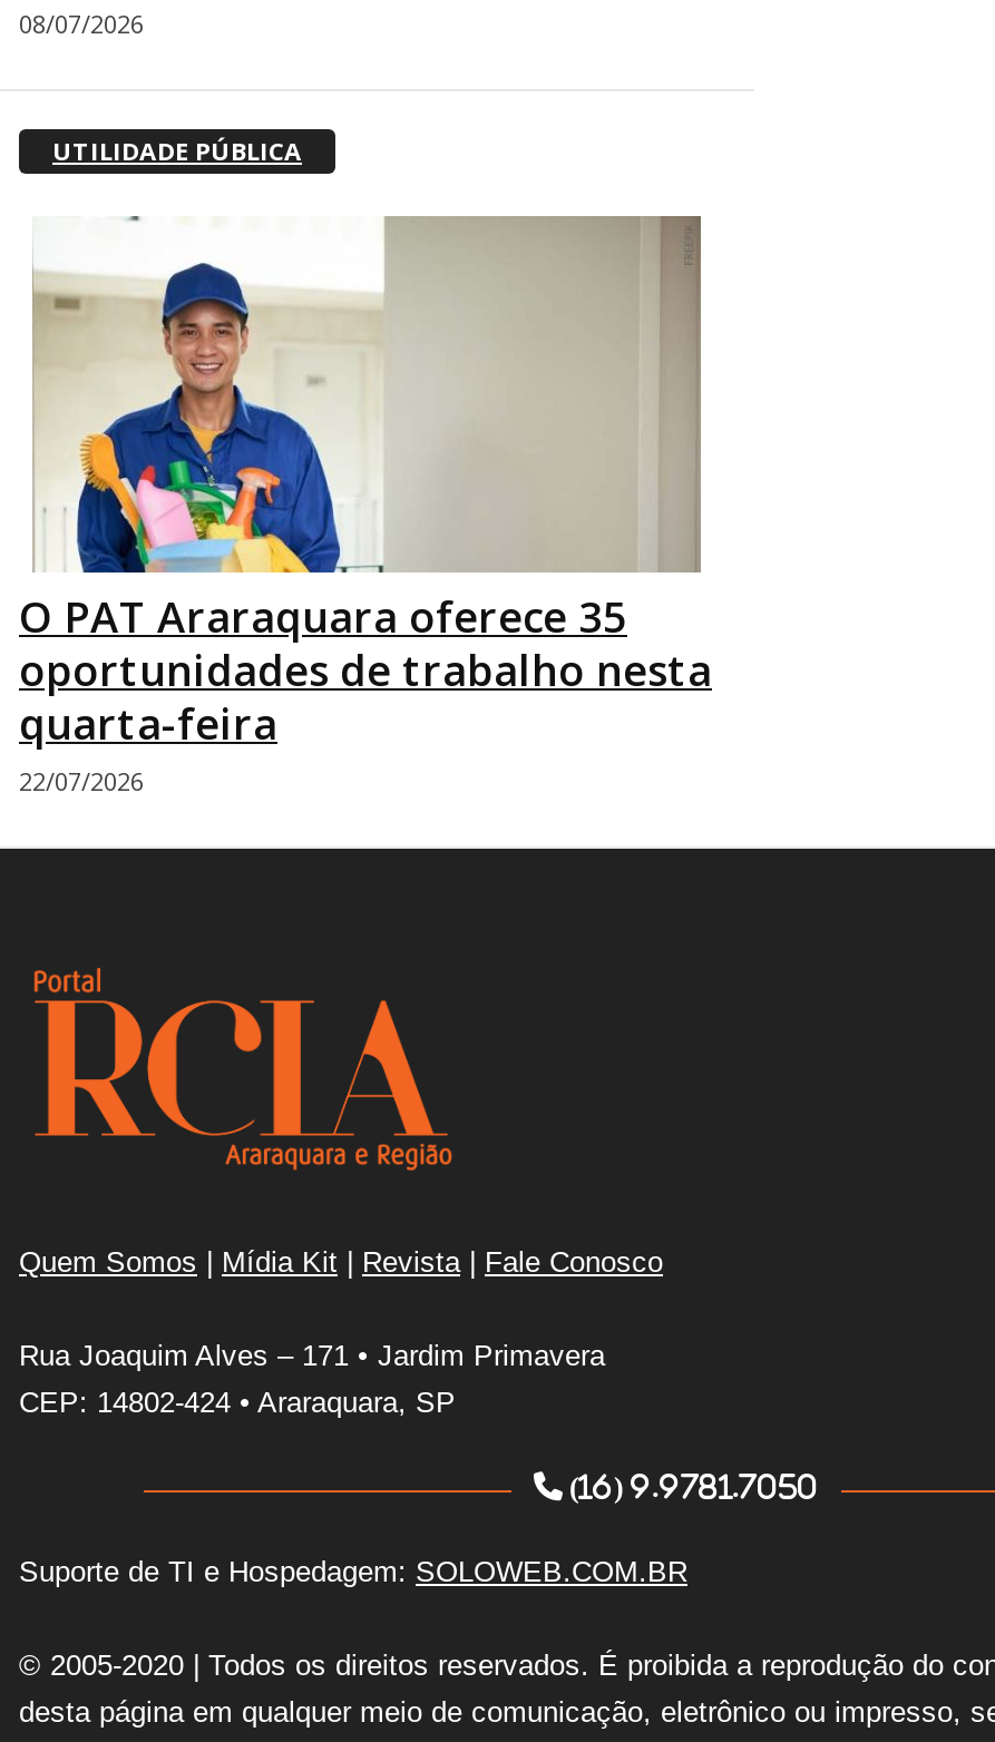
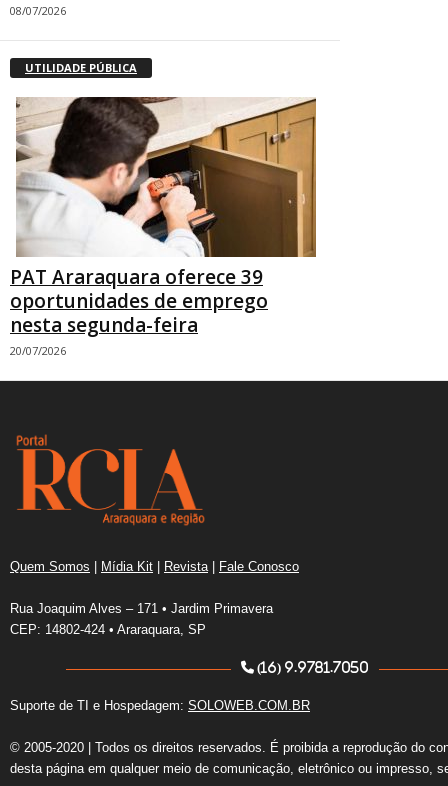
- [image]
- O PAT Araraquara oferece 35
- oportunidades de trabalho nesta
- quarta-feira
- 22/07/2026
+ [image]
+ PAT Araraquara oferece 39
+ oportunidades de emprego
+ nesta segunda-feira
+ 20/07/2026
